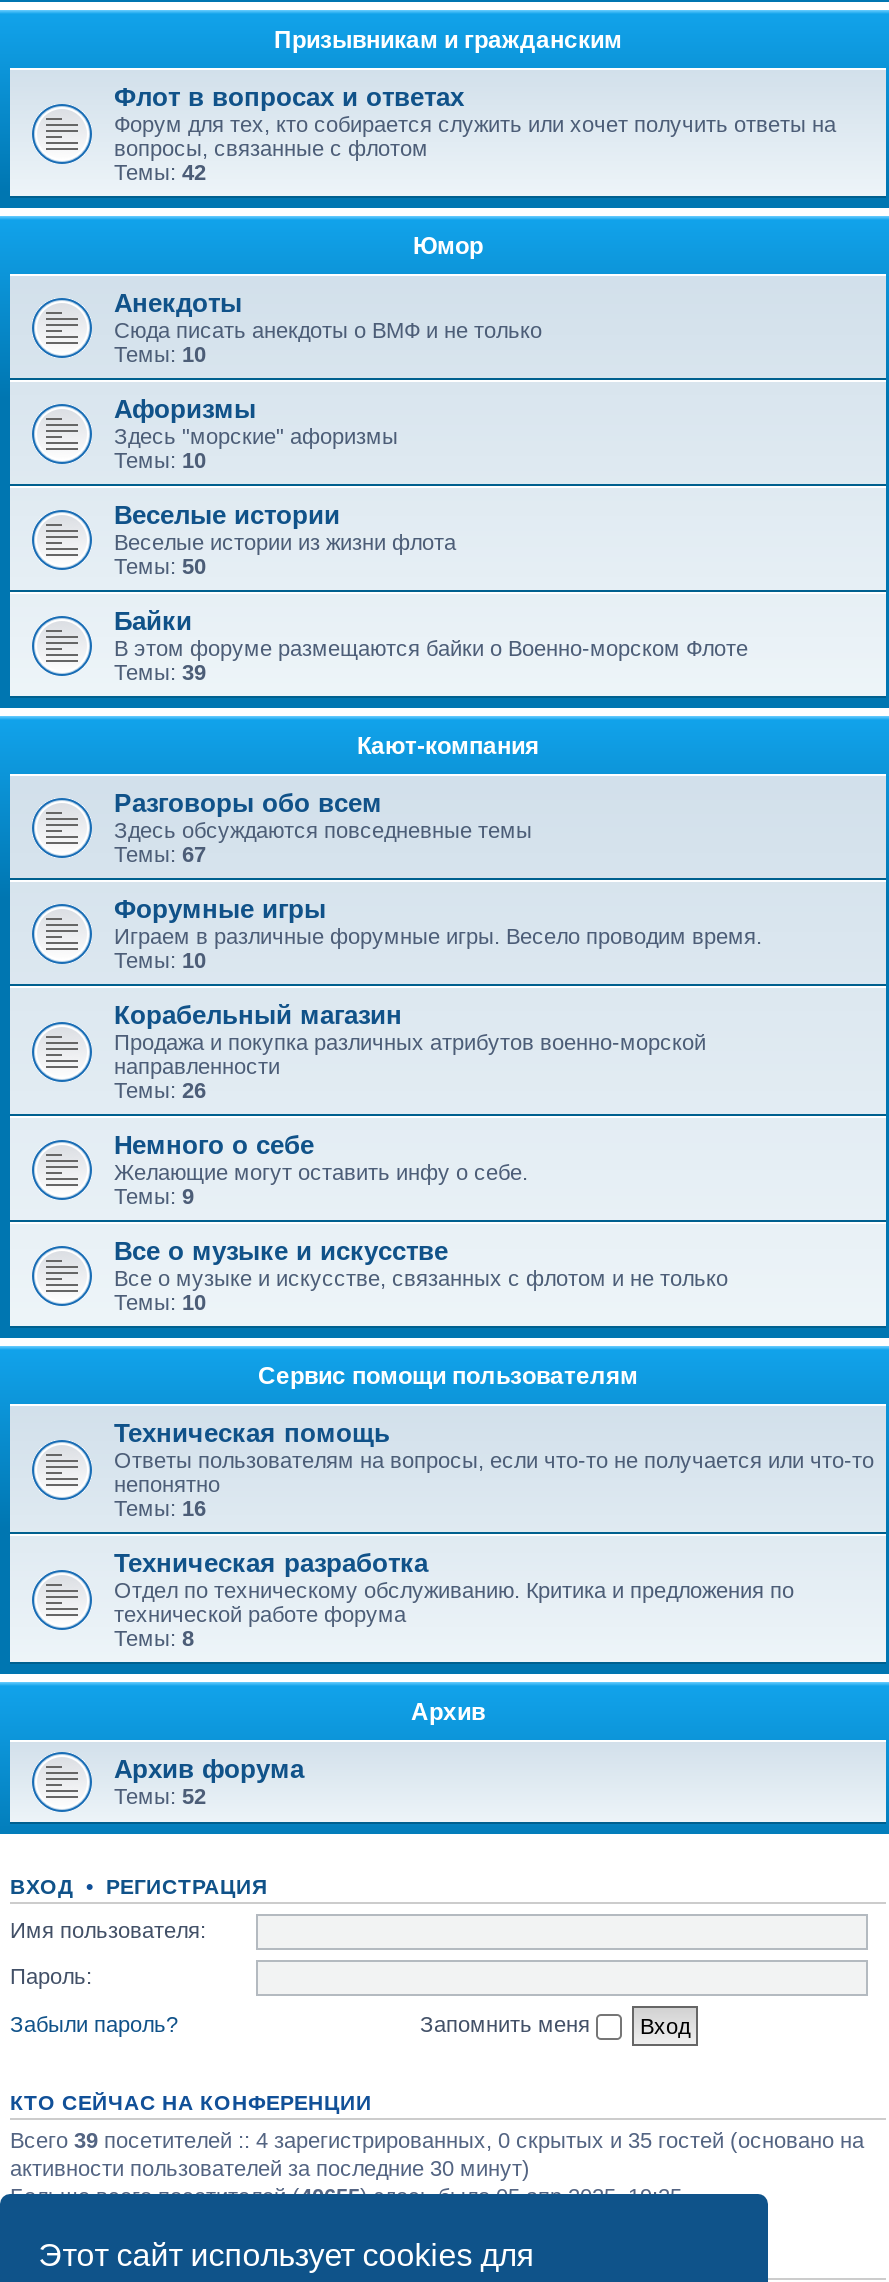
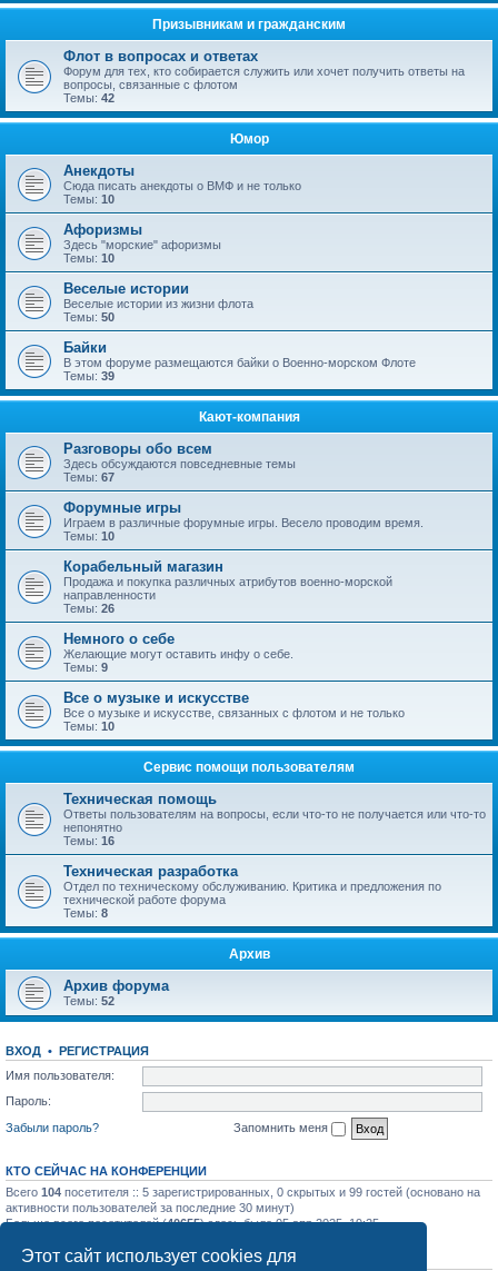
- Всего 39 посетителей :: 4 зарегистрированных, 0 скрытых и 35 гостей (основано на
+ Всего 104 посетителя :: 5 зарегистрированных, 0 скрытых и 99 гостей (основано на
